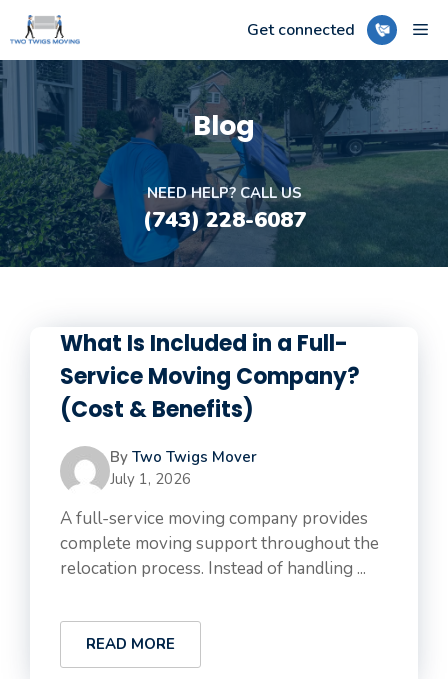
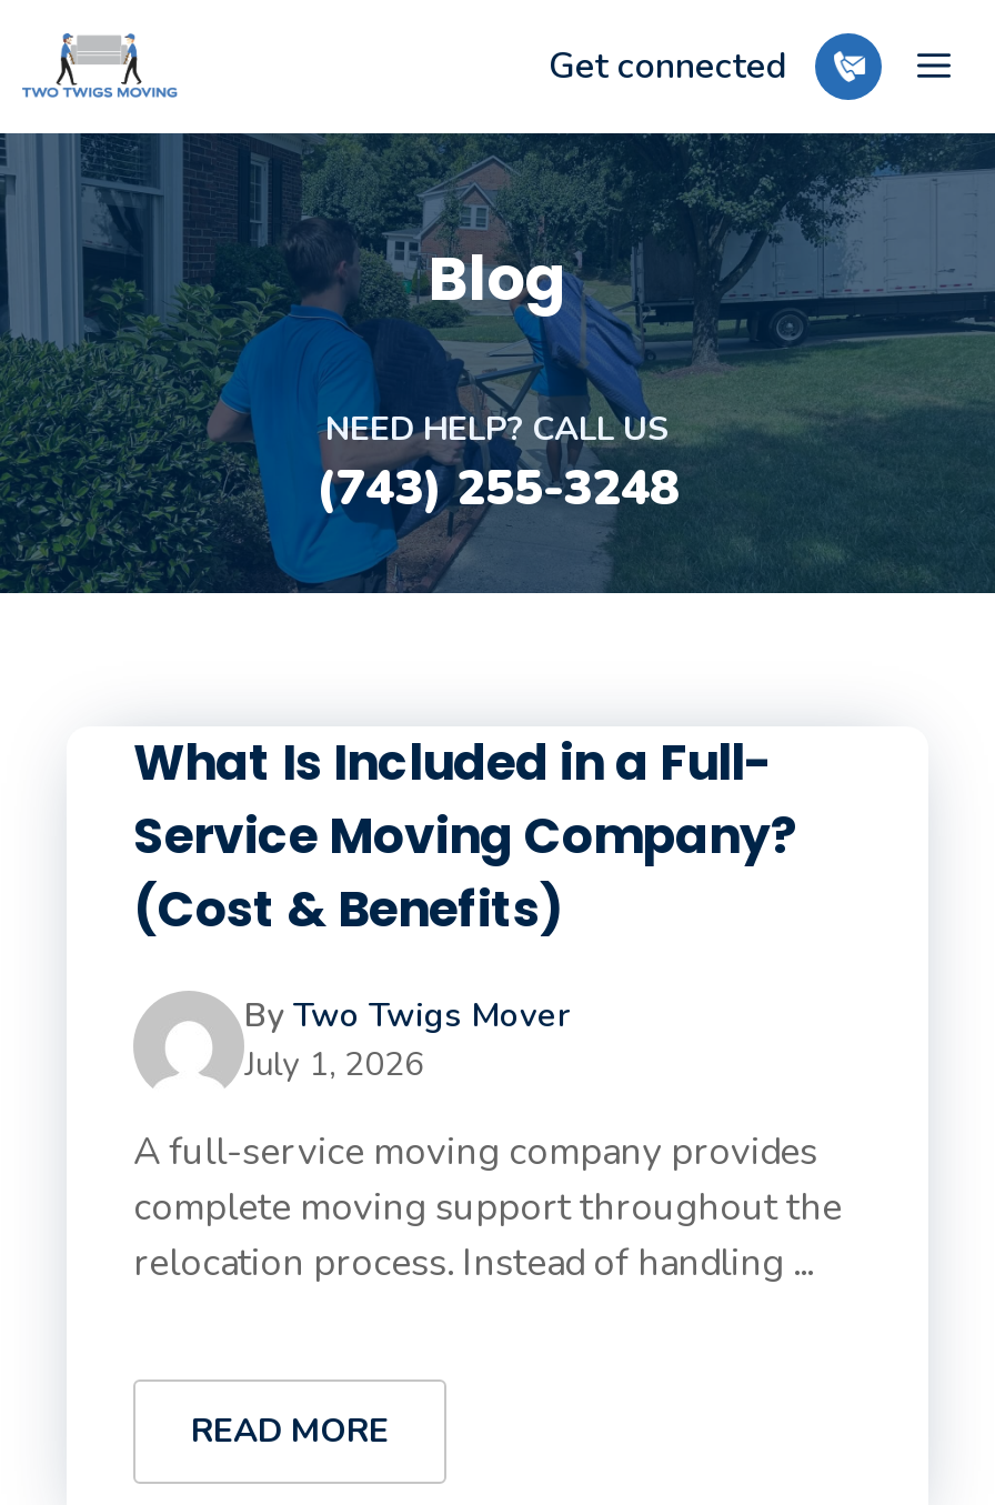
- (743) 228-6087
+ (743) 255-3248
